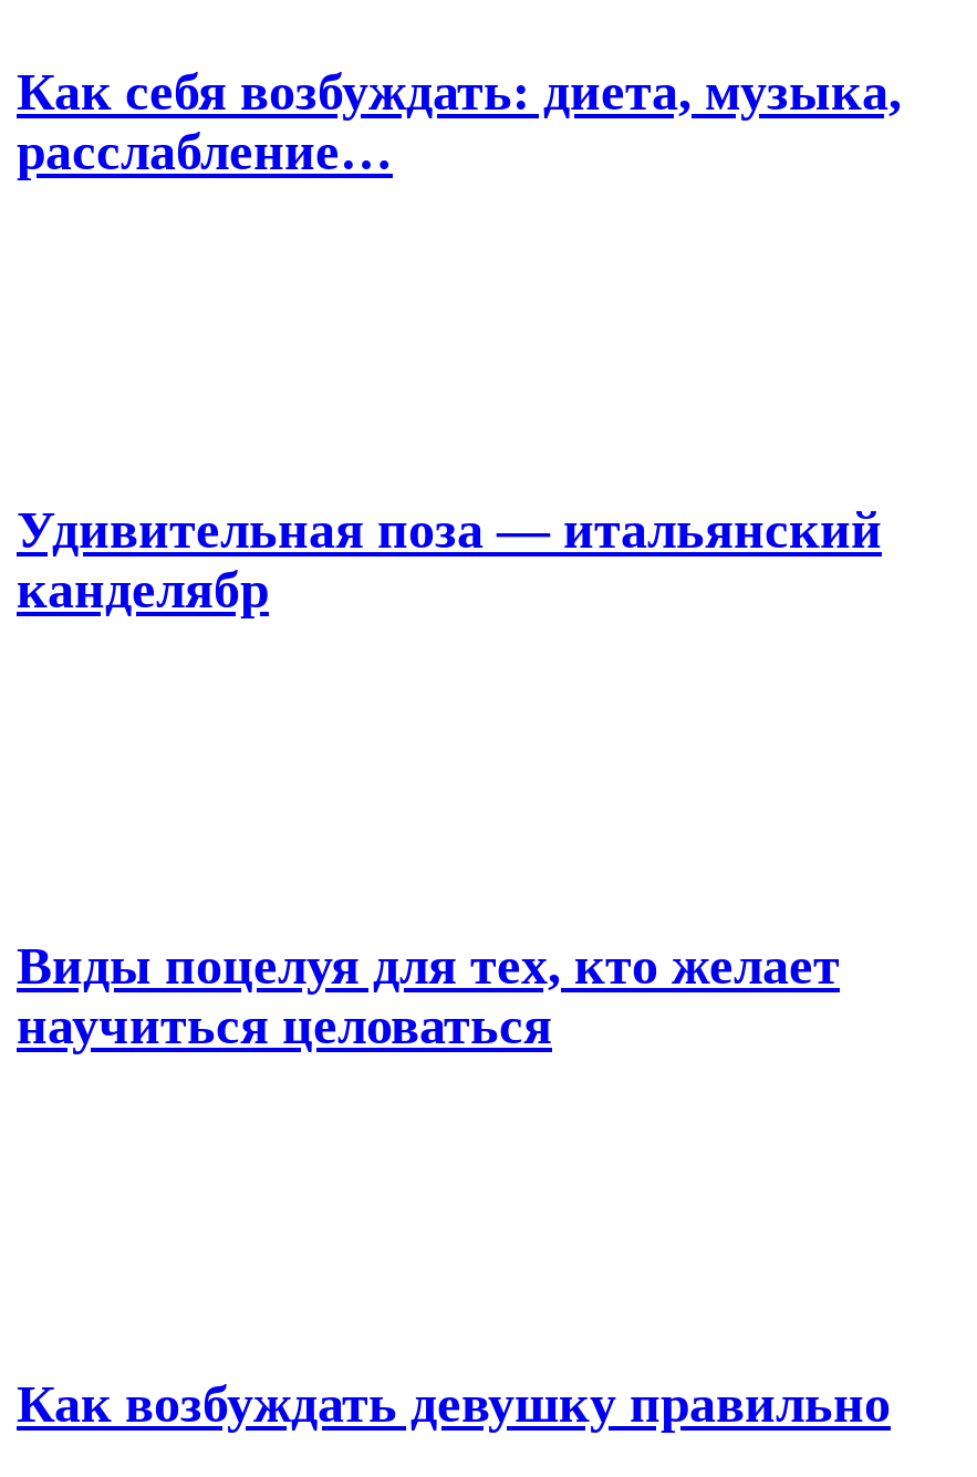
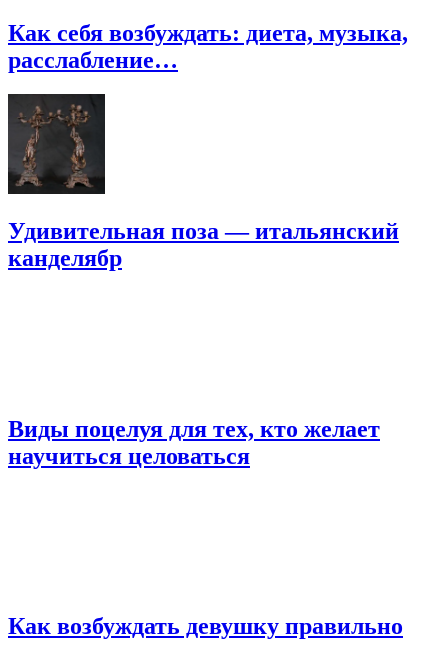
+ [image]
